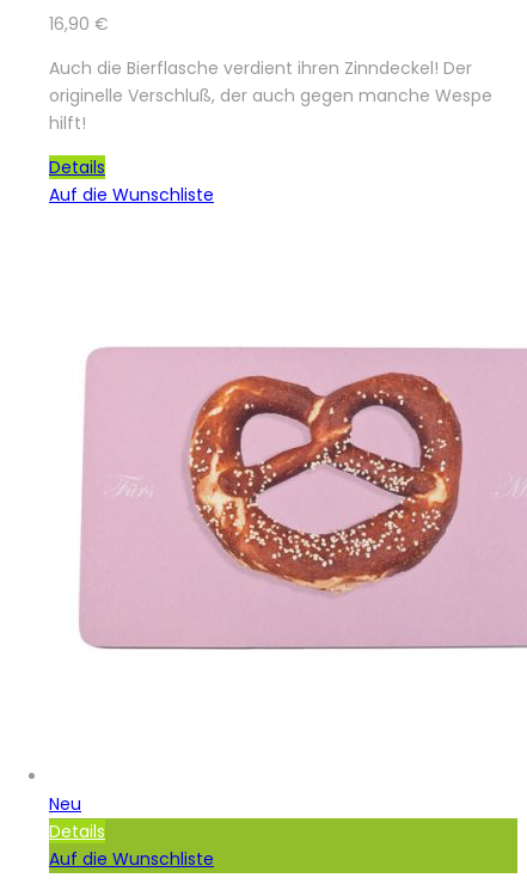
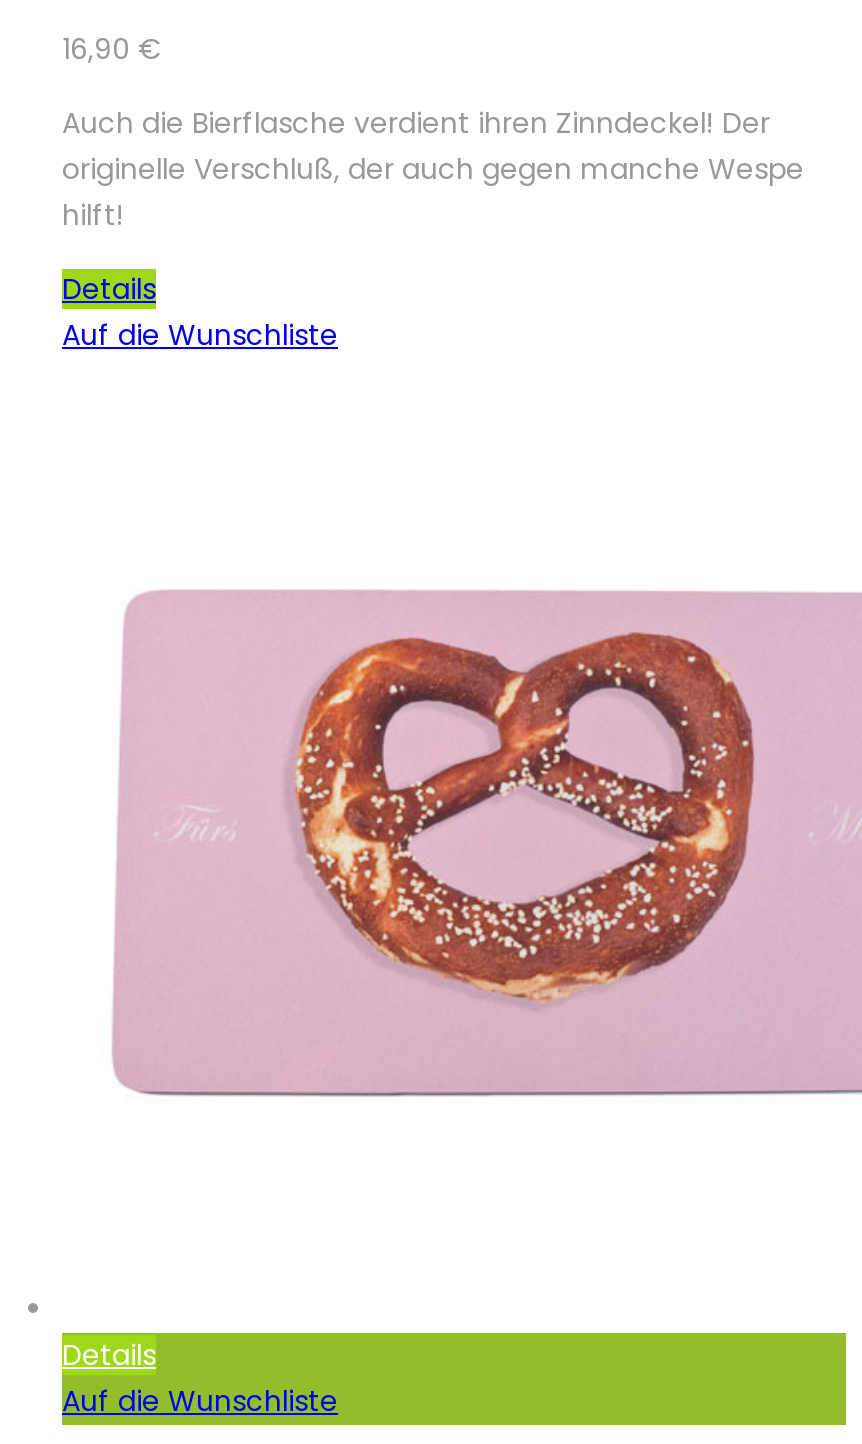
- Neu
